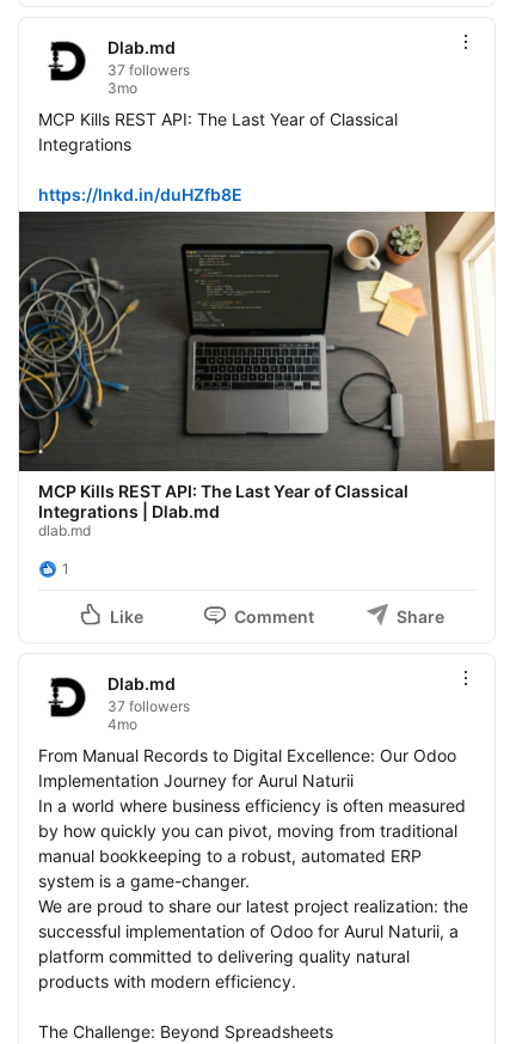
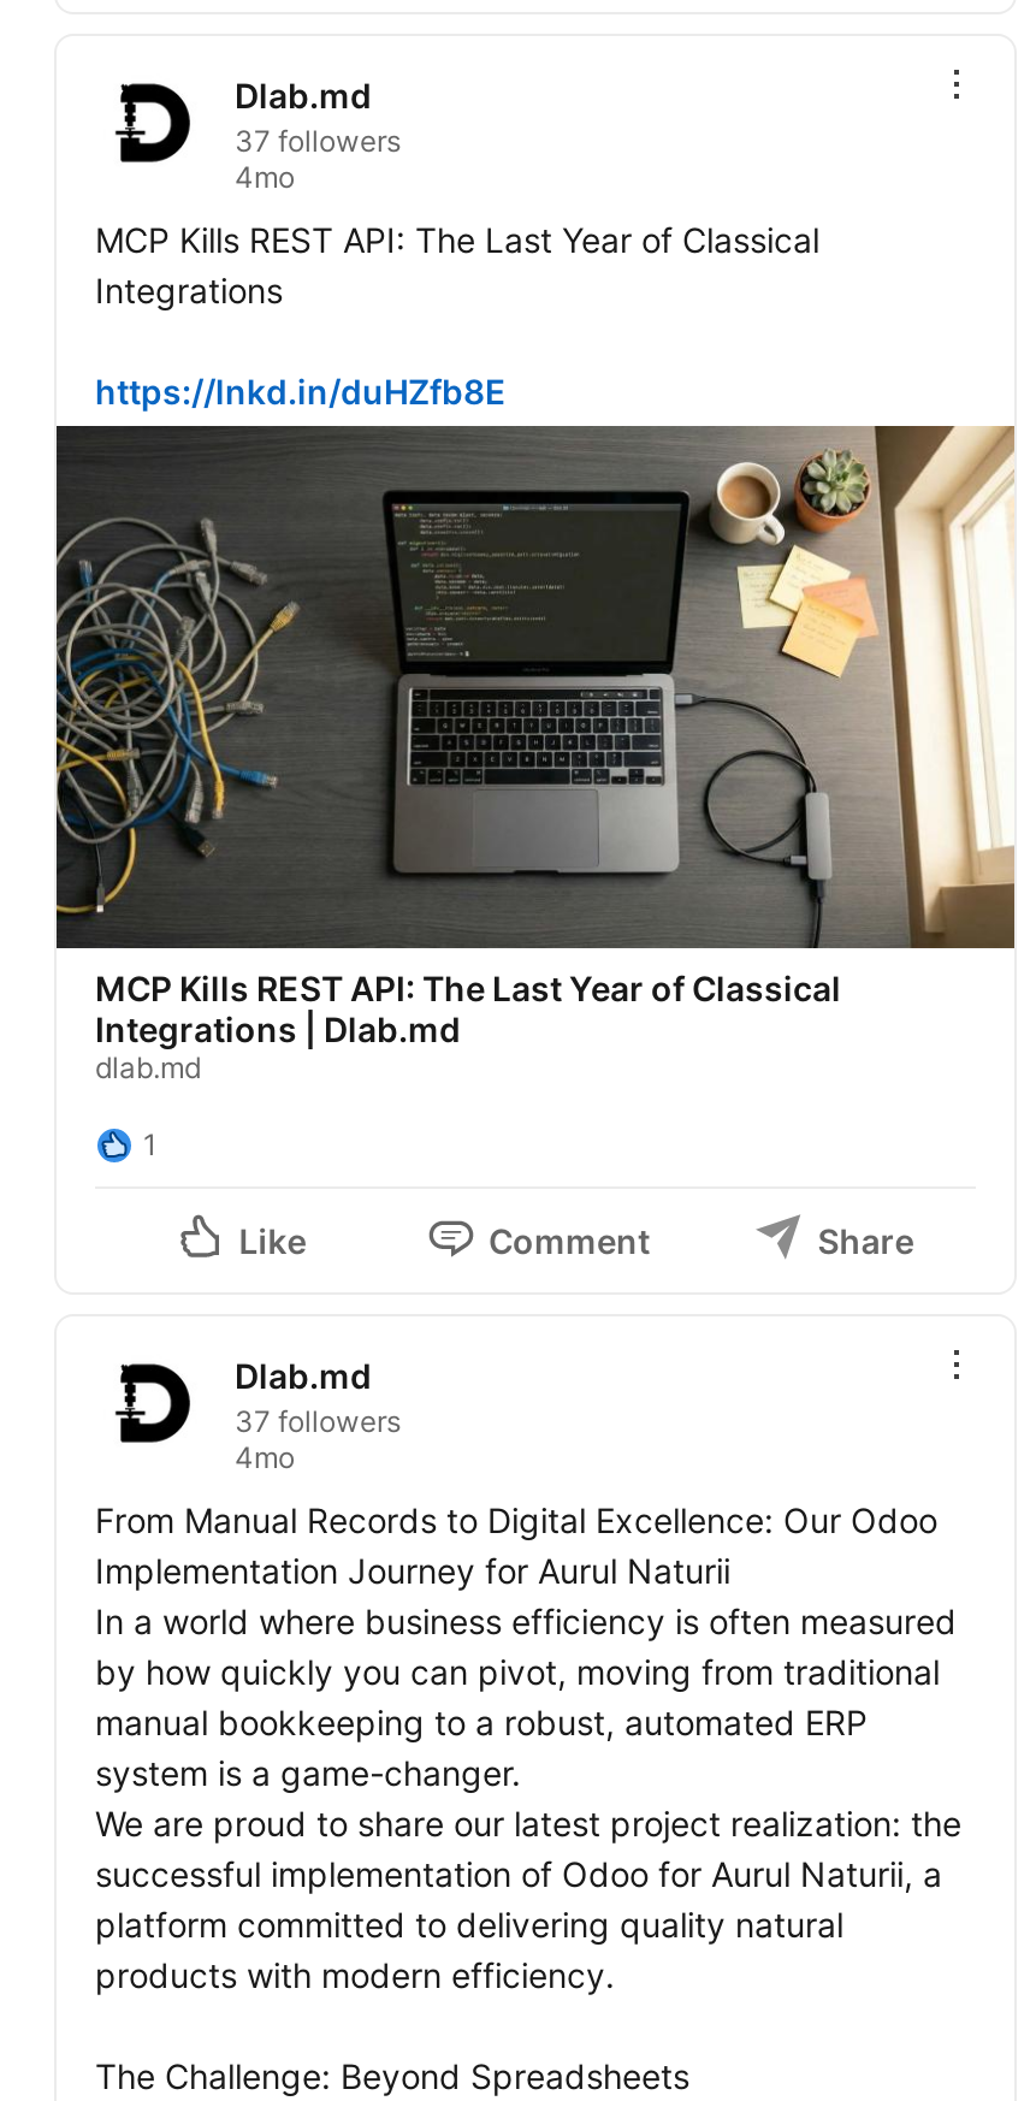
- 3mo
+ 4mo
